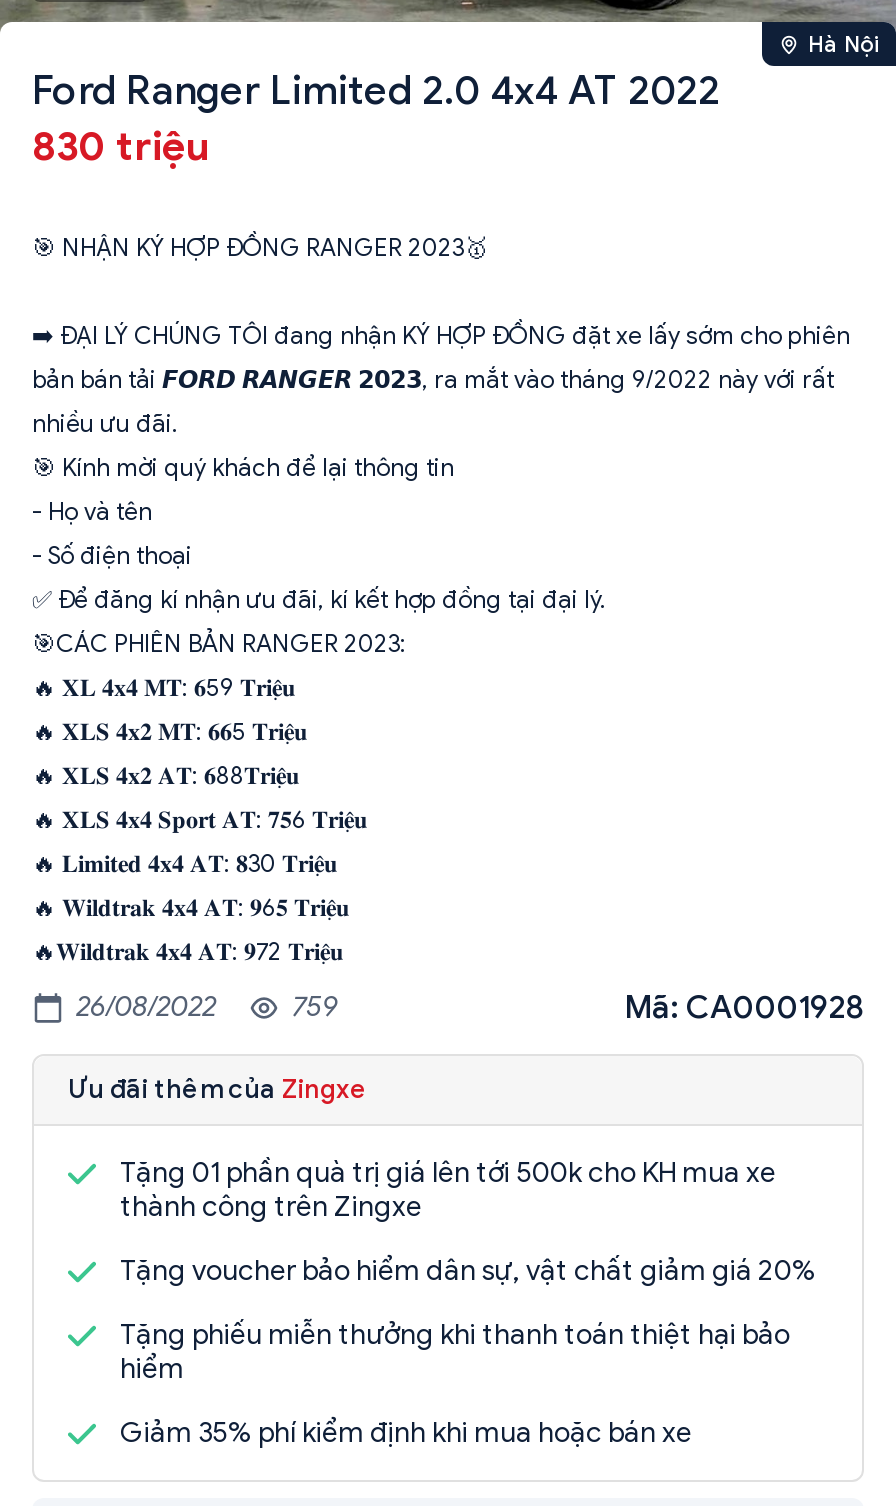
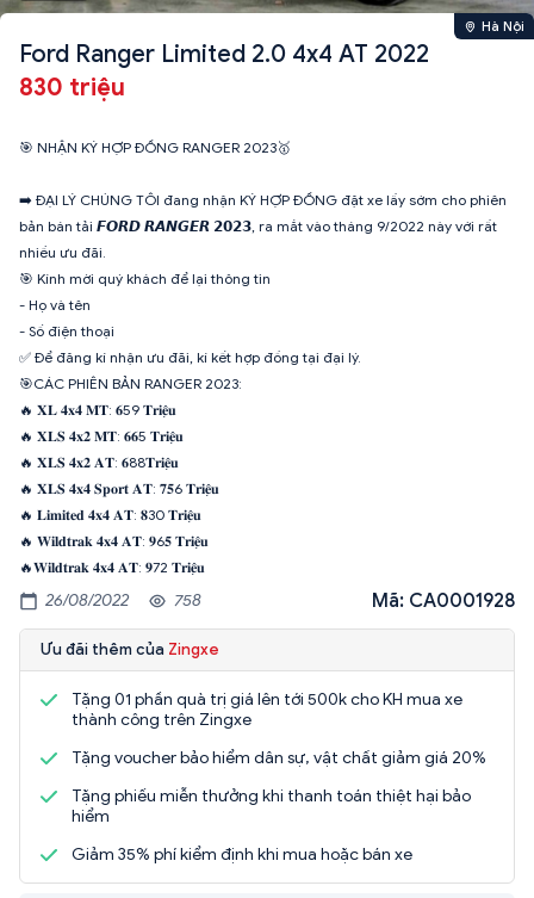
- 759
+ 758
